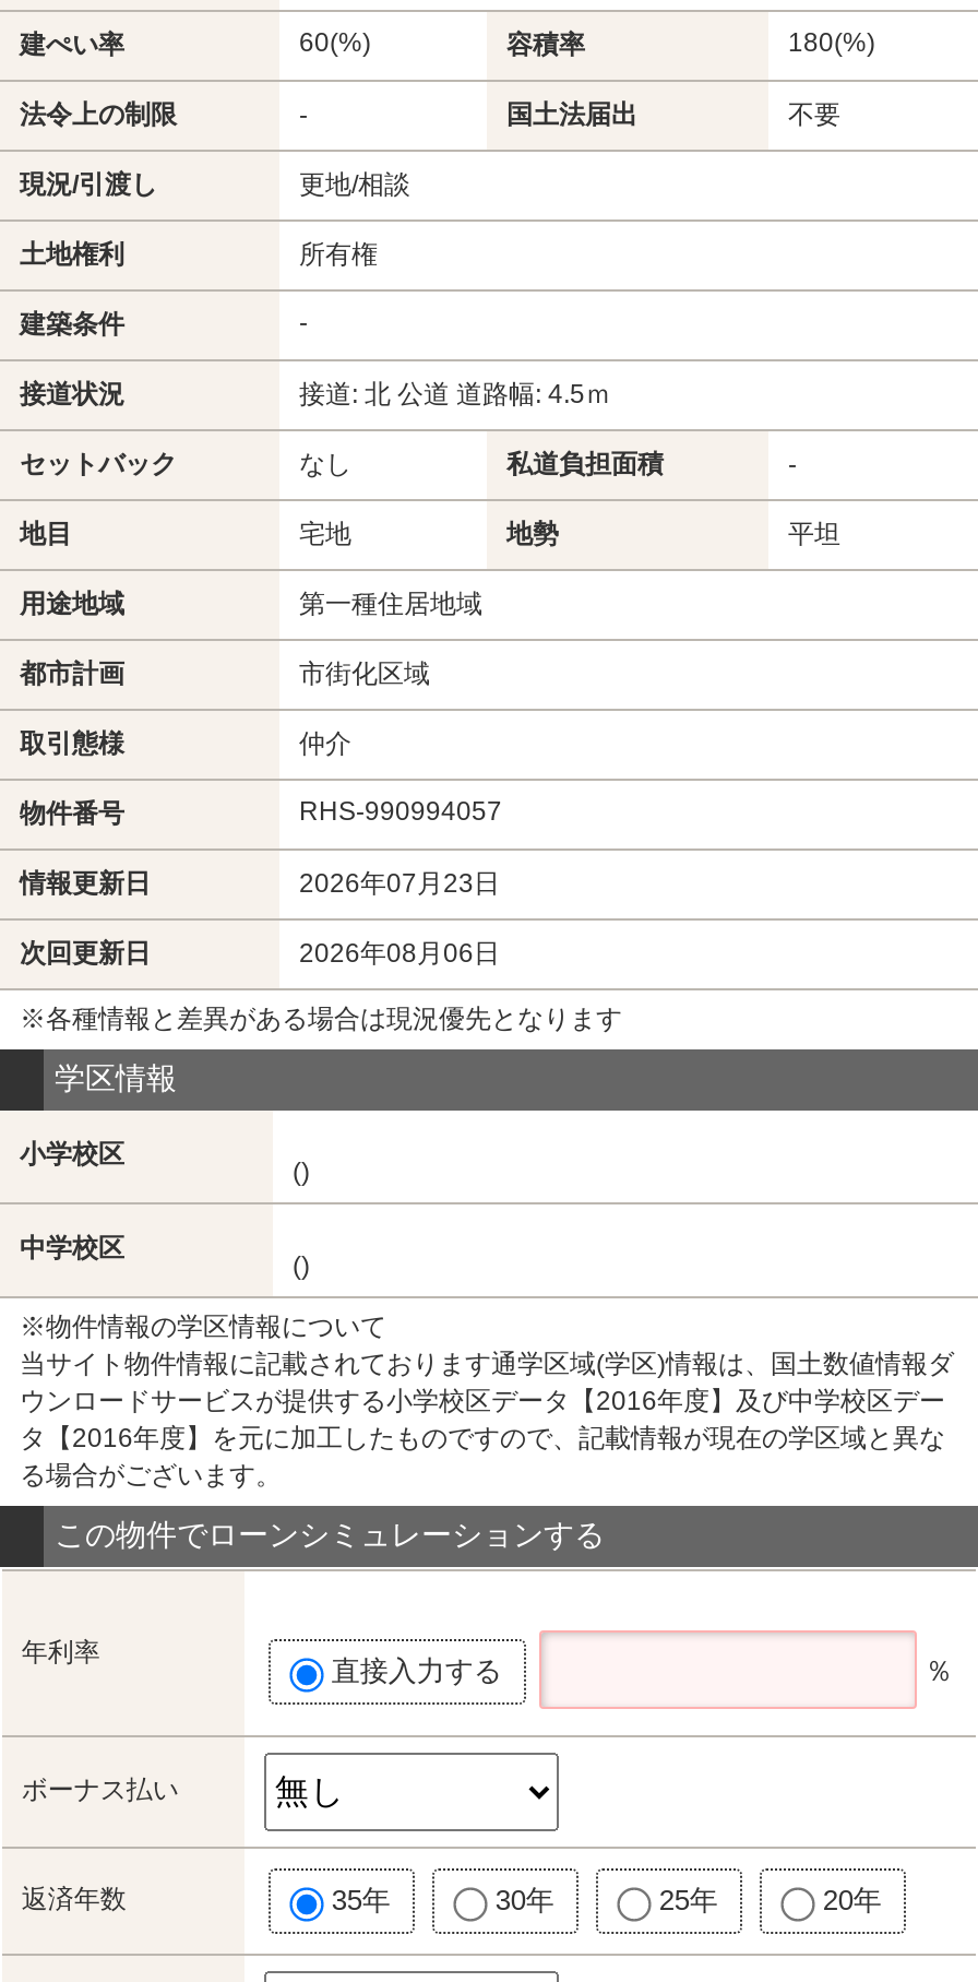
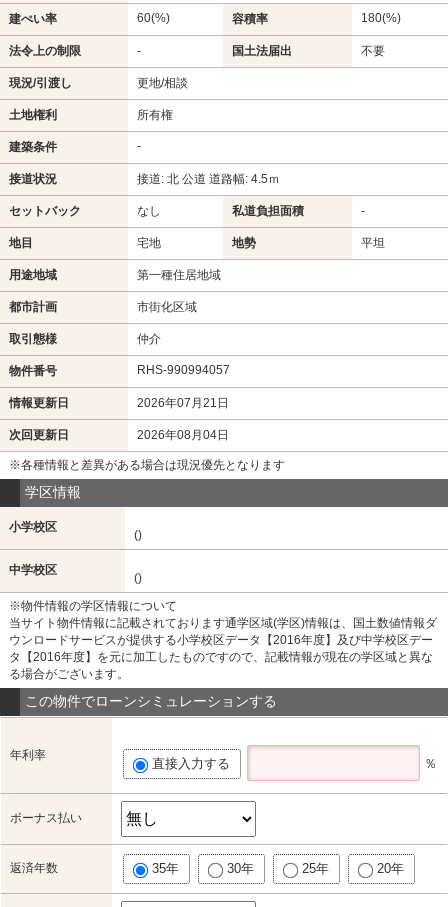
- 2026年07月23日
+ 2026年07月21日

- 2026年08月06日
+ 2026年08月04日
